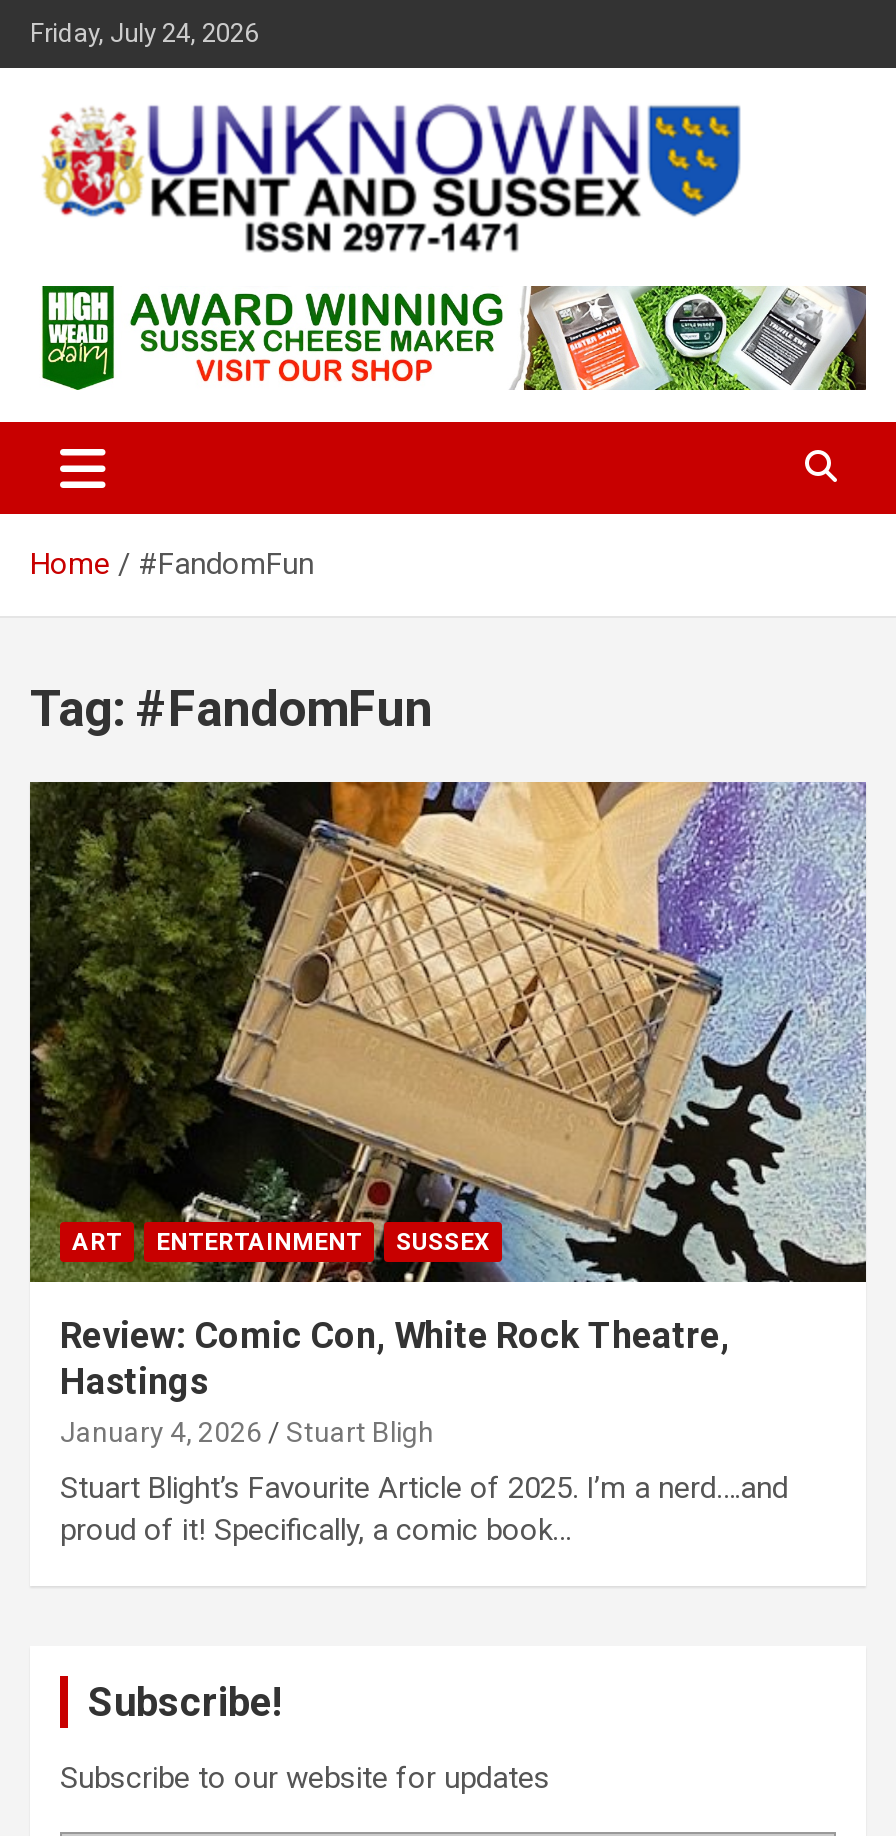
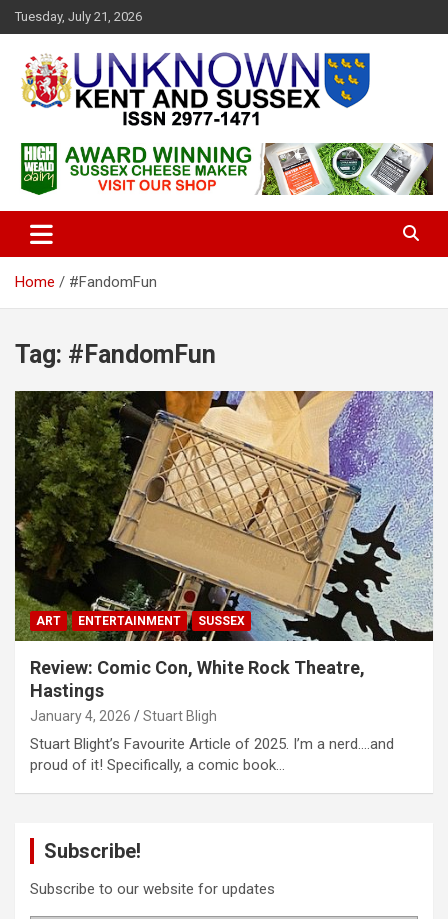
- Friday, July 24, 2026
+ Tuesday, July 21, 2026
